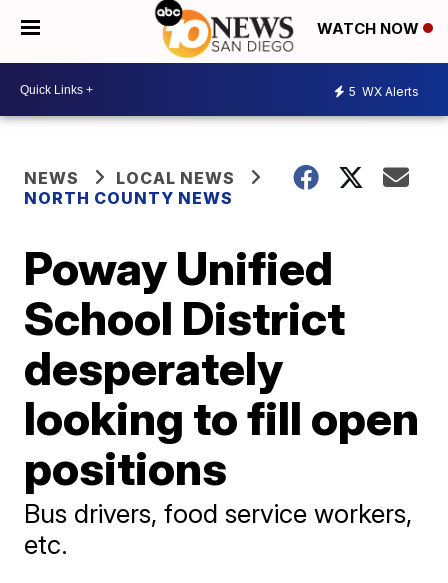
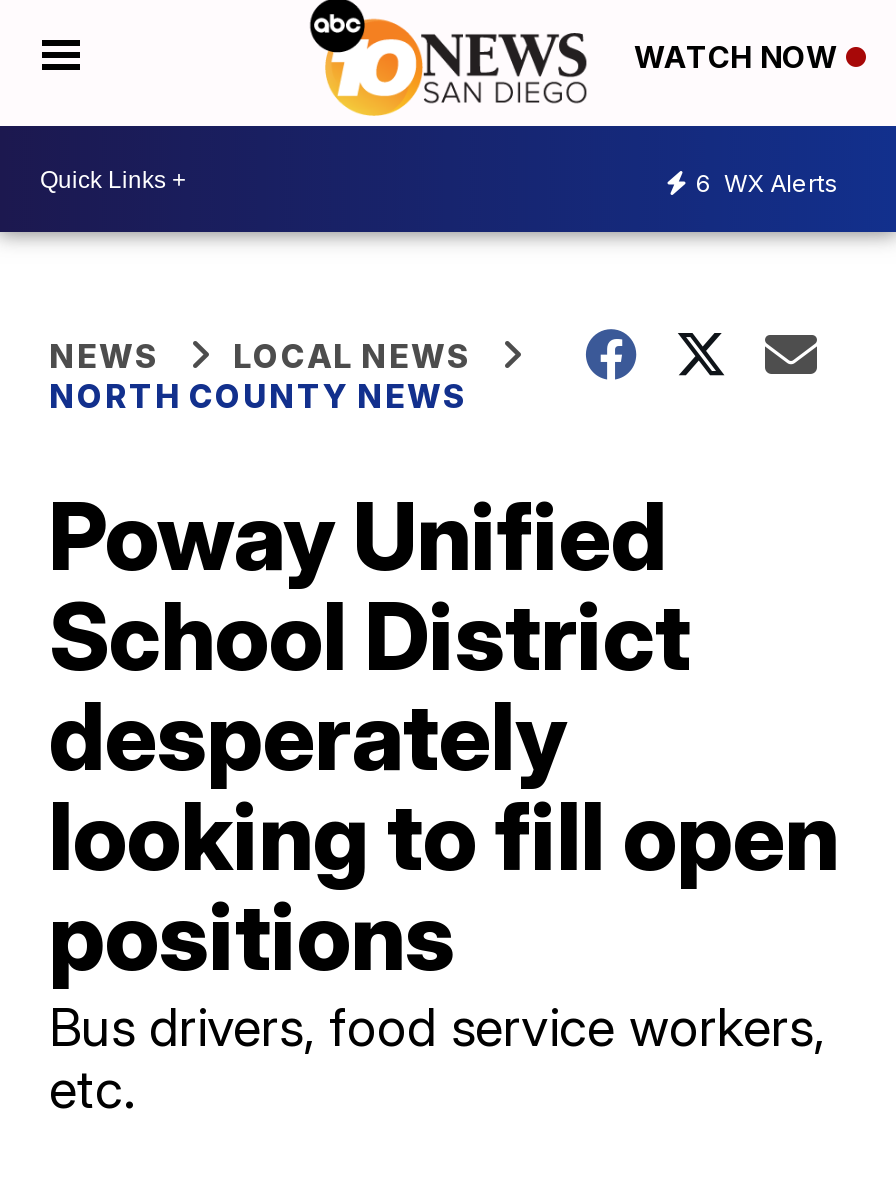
- 5 WX Alerts
+ 6 WX Alerts
